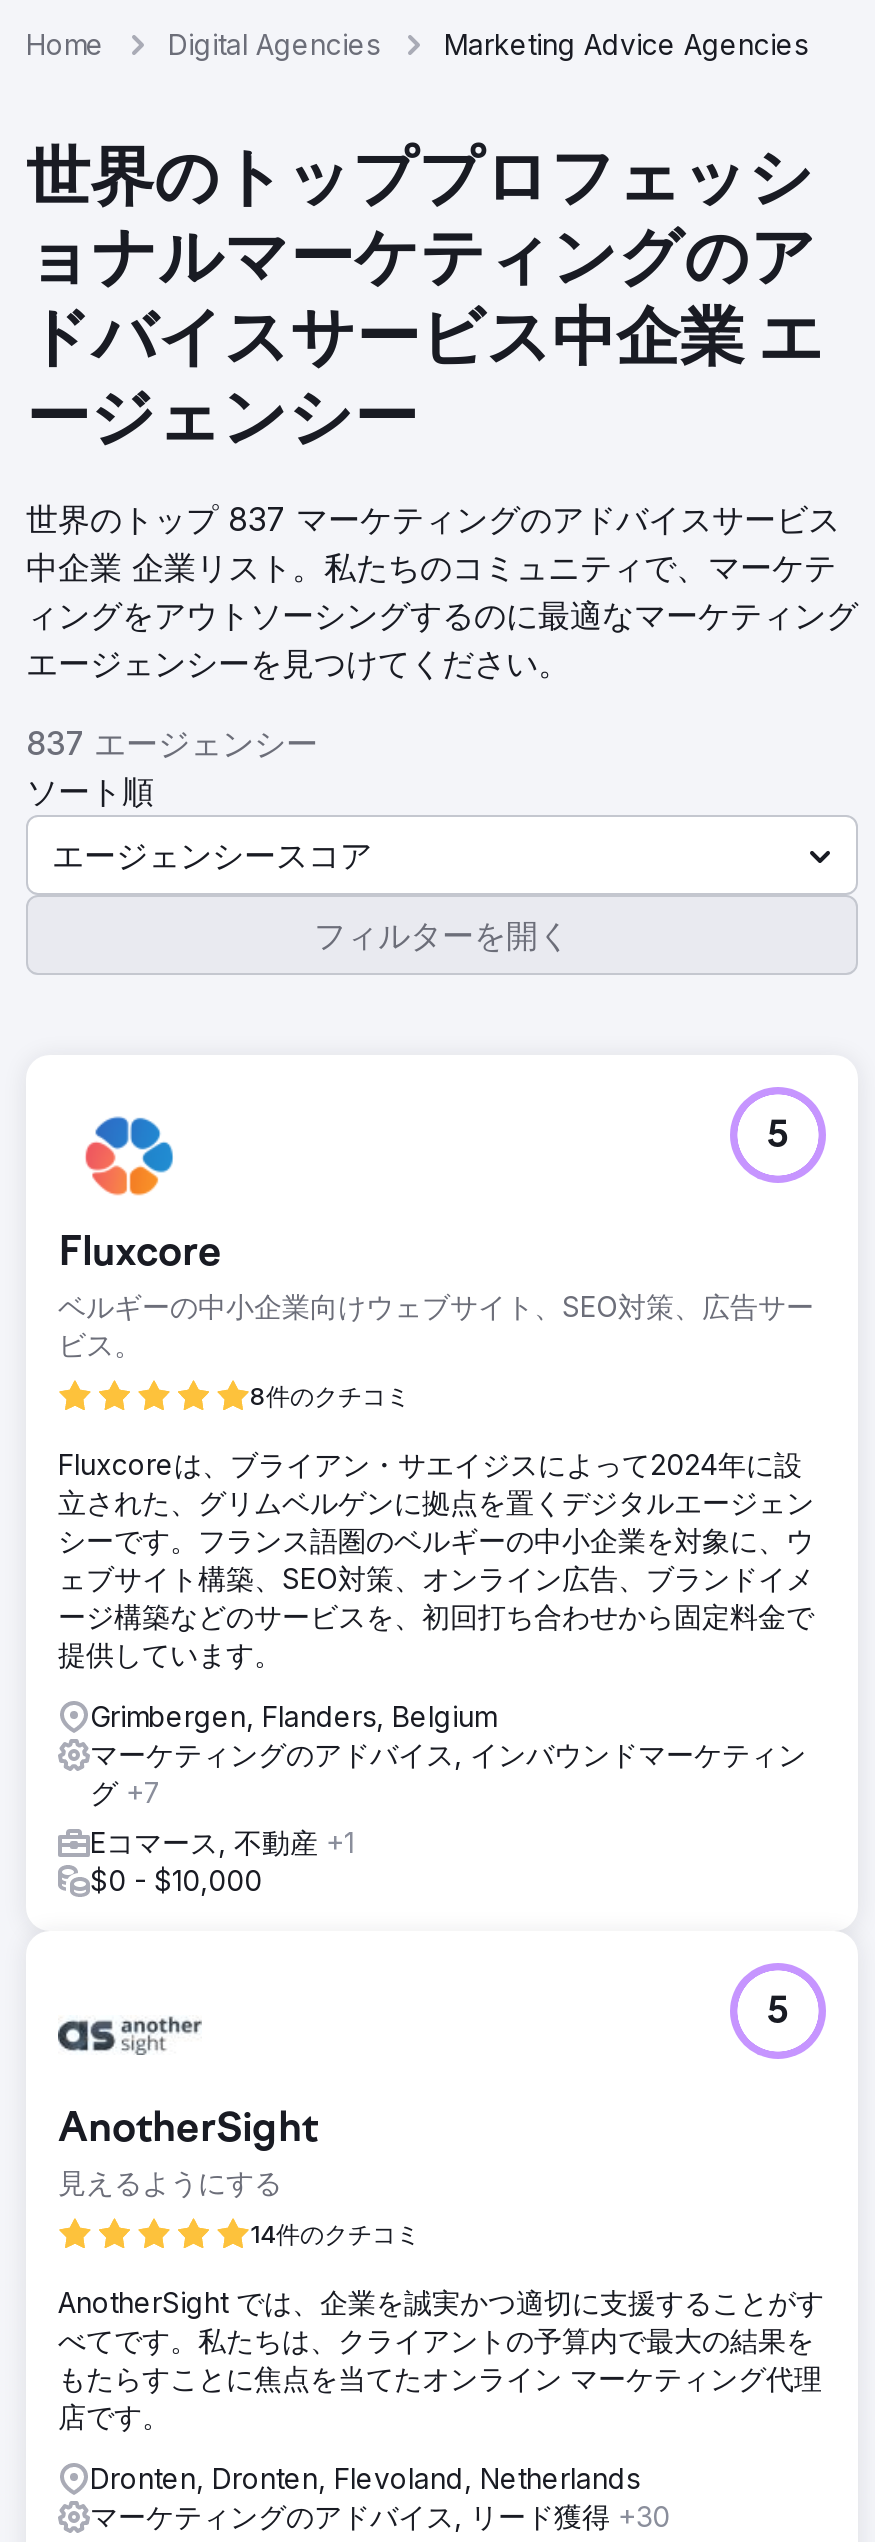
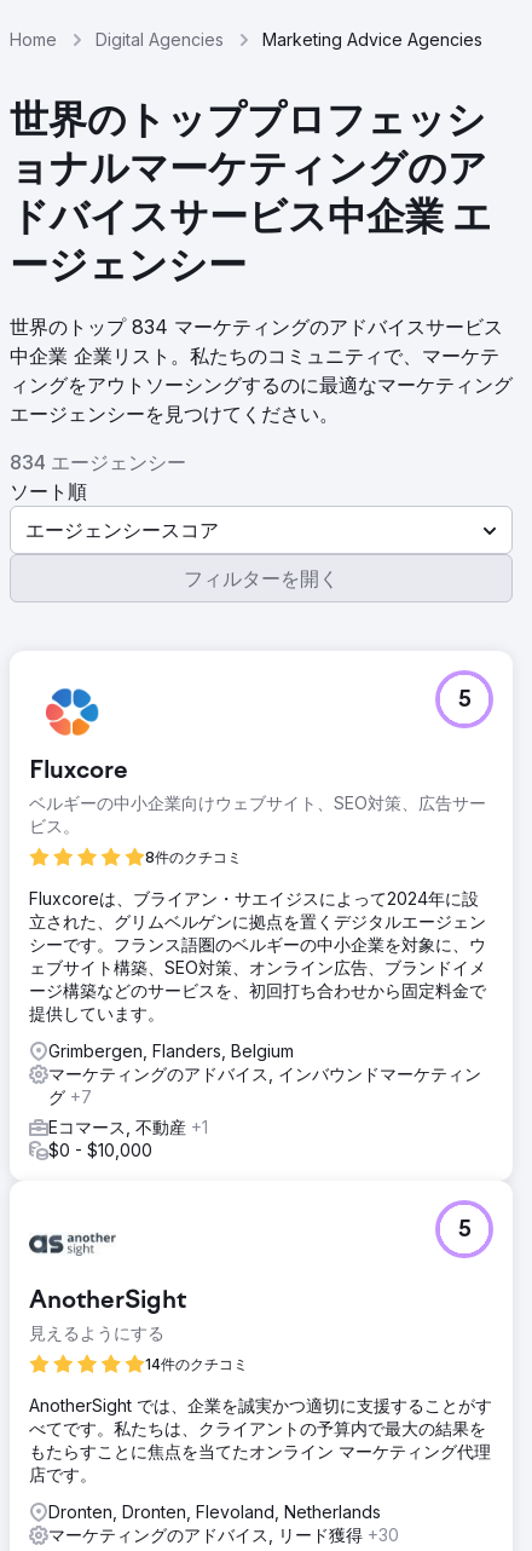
- 世界のトップ 837 マーケティングのアドバイスサービス
+ 世界のトップ 834 マーケティングのアドバイスサービス

- 837 エージェンシー
+ 834 エージェンシー
